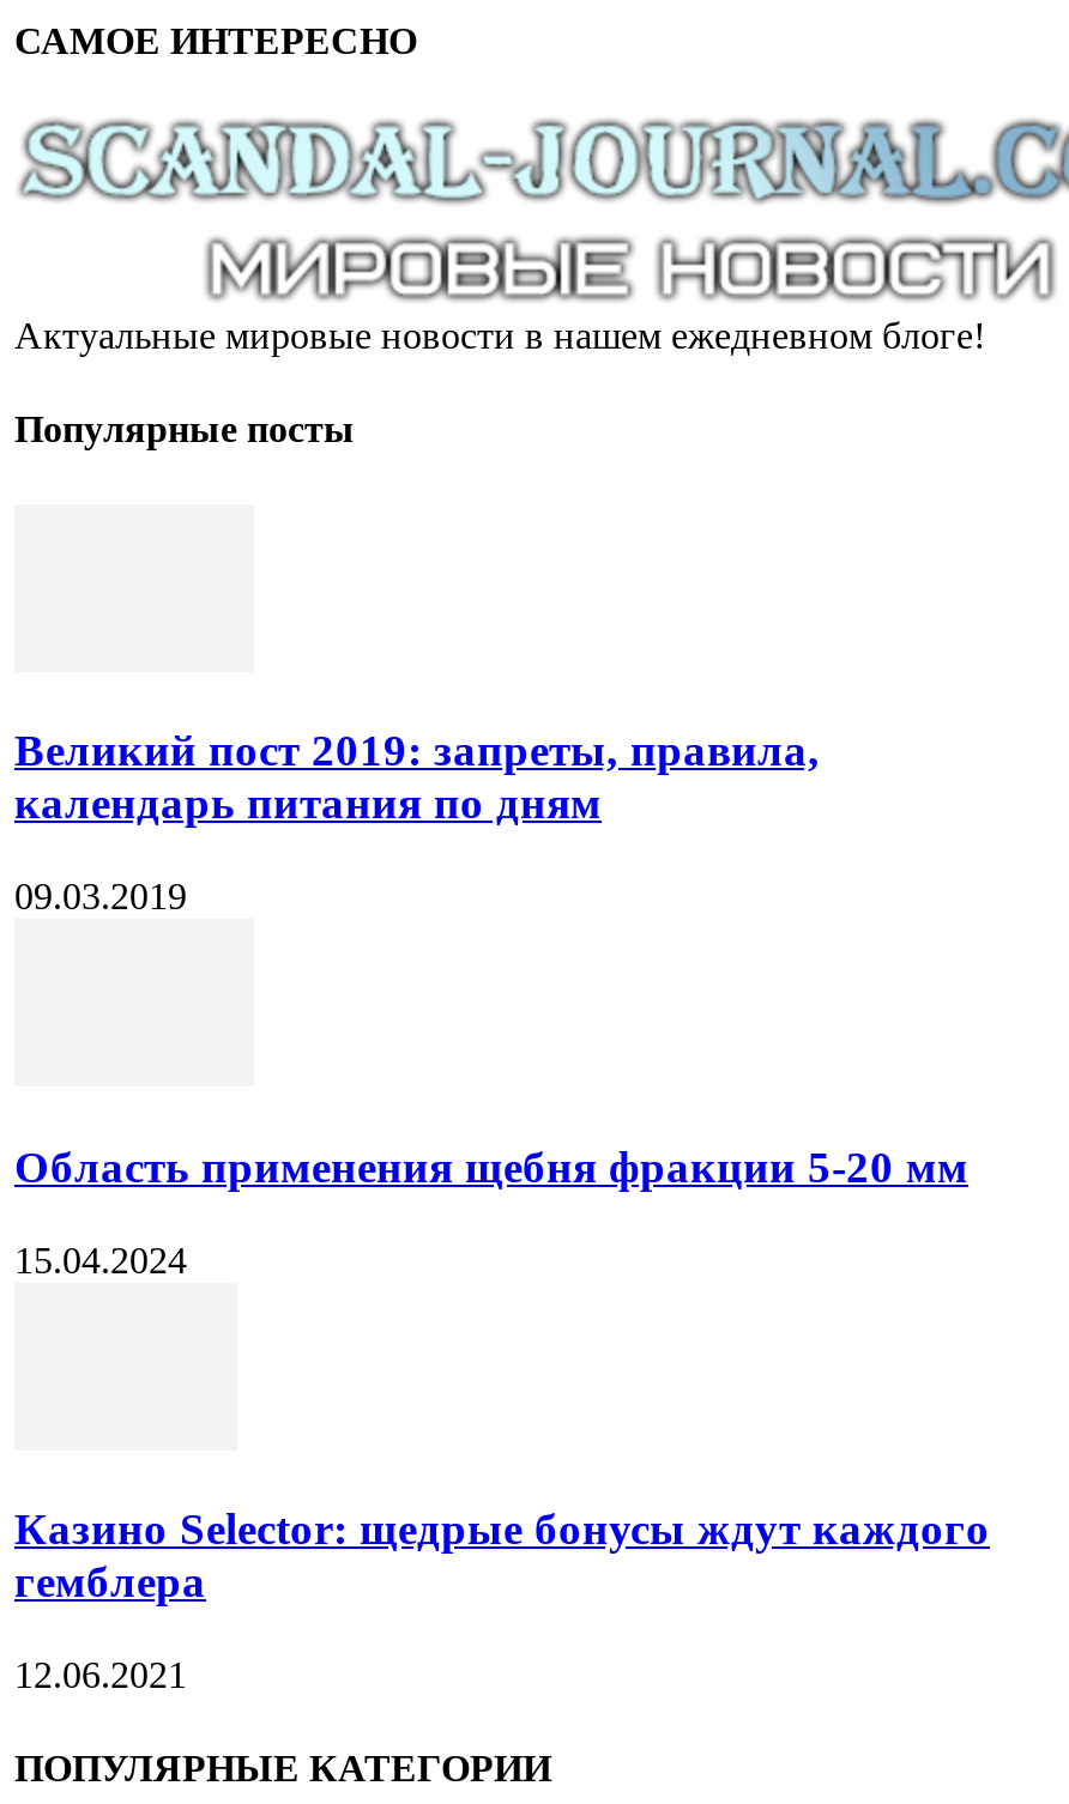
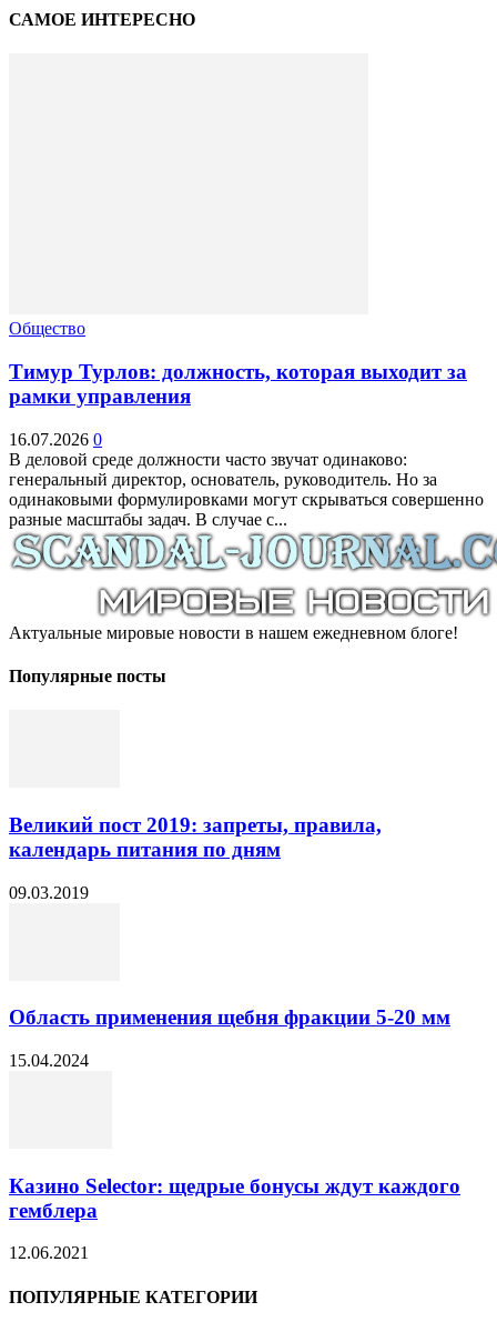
+ Общество
+ Тимур Турлов: должность, которая выходит за
+ рамки управления
+ 16.07.2026 0
+ В деловой среде должности часто звучат одинаково:
+ генеральный директор, основатель, руководитель. Но за
+ одинаковыми формулировками могут скрываться совершенно
+ разные масштабы задач. В случае с...
